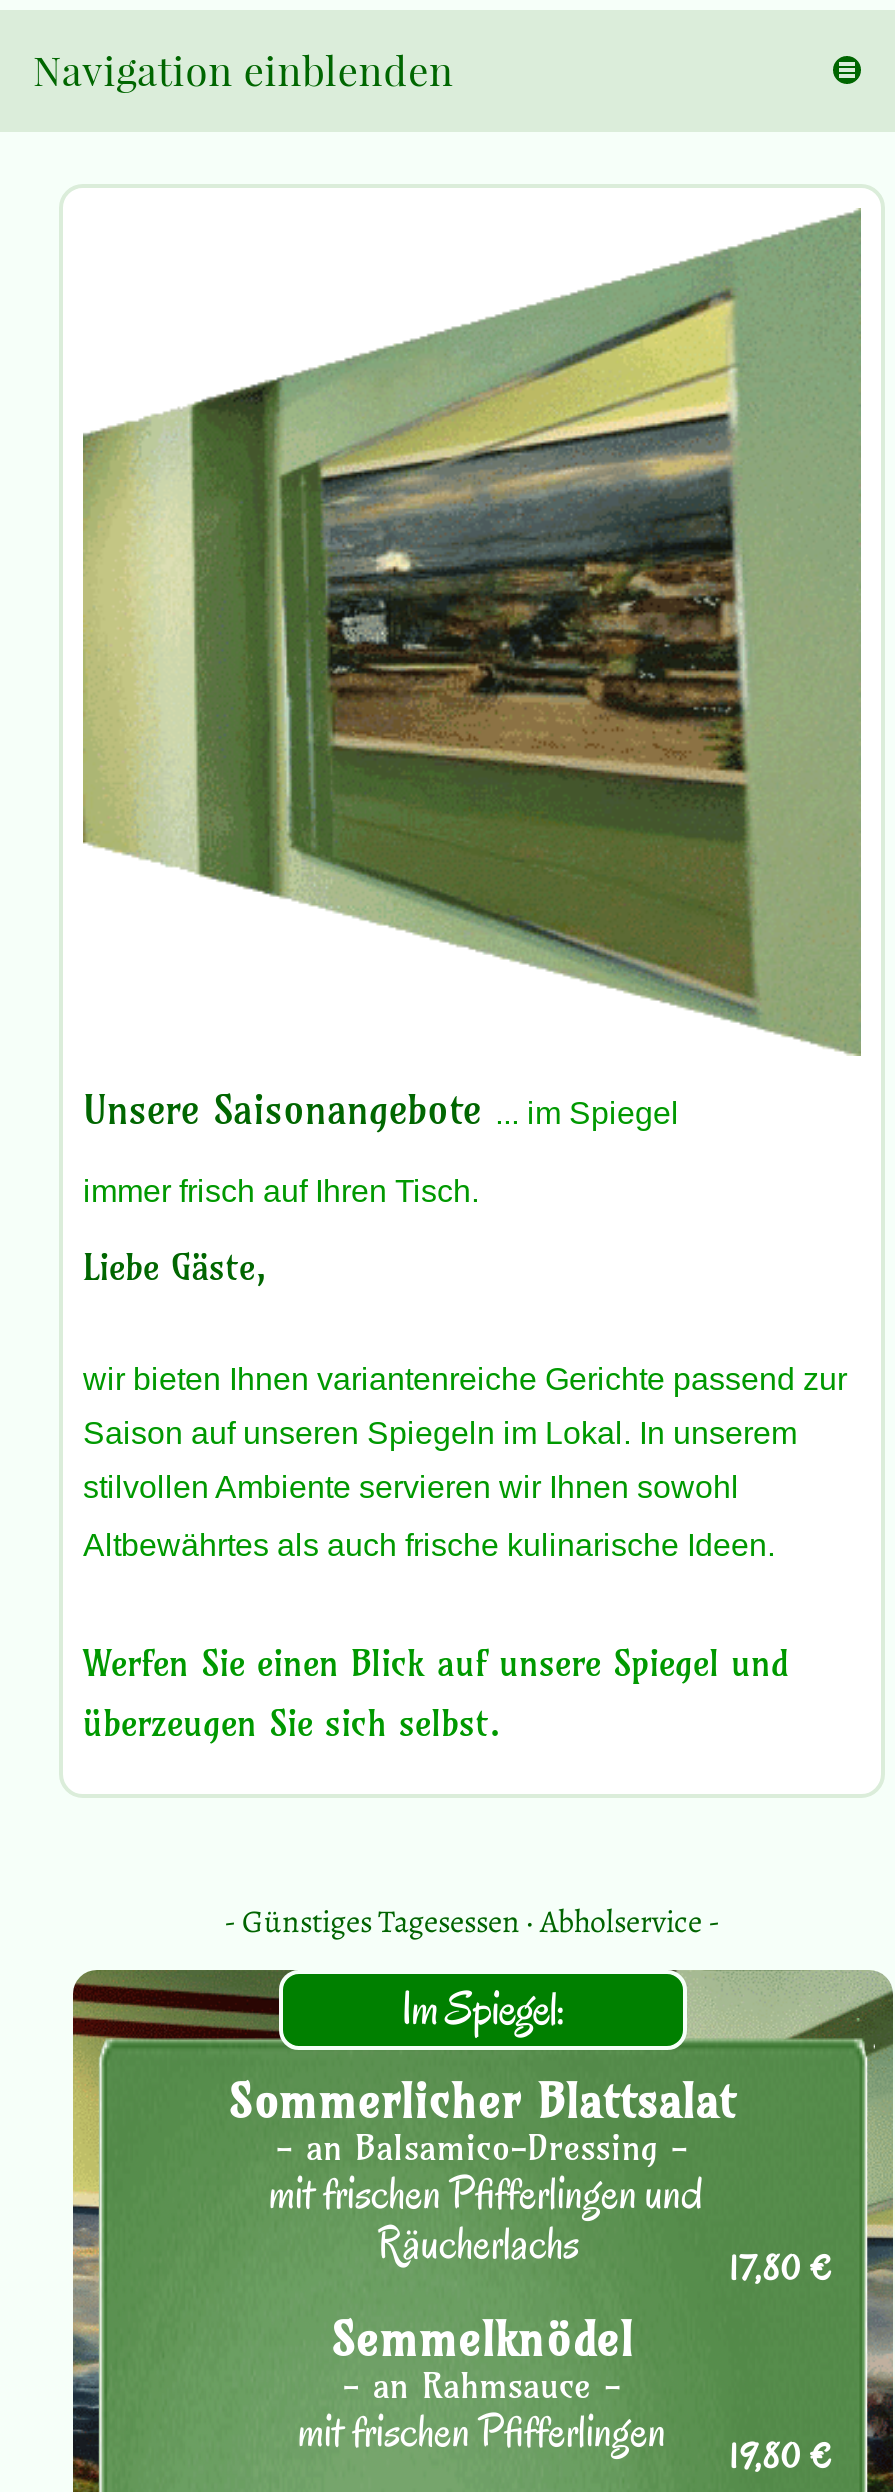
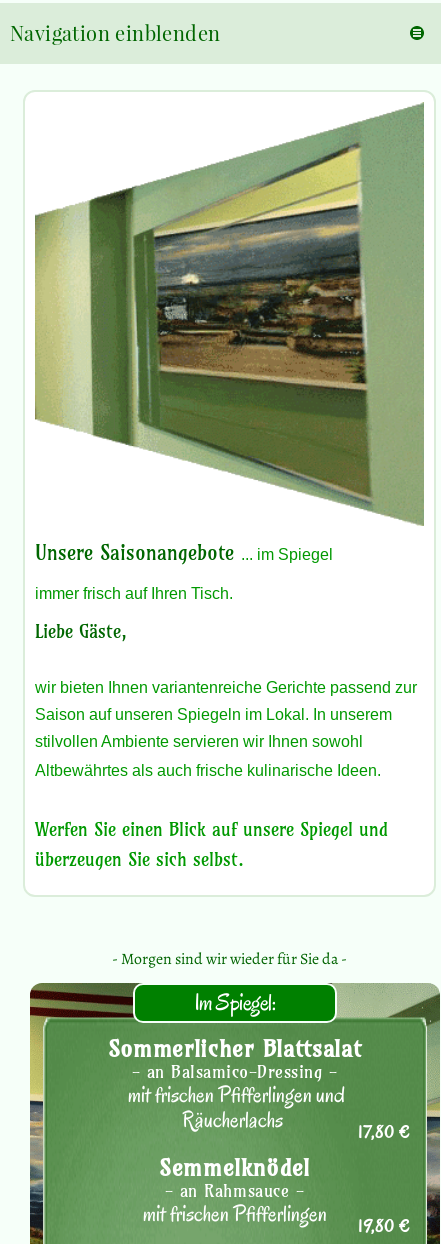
- - Günstiges Tagesessen · Abholservice -
+ - Morgen sind wir wieder für Sie da -
